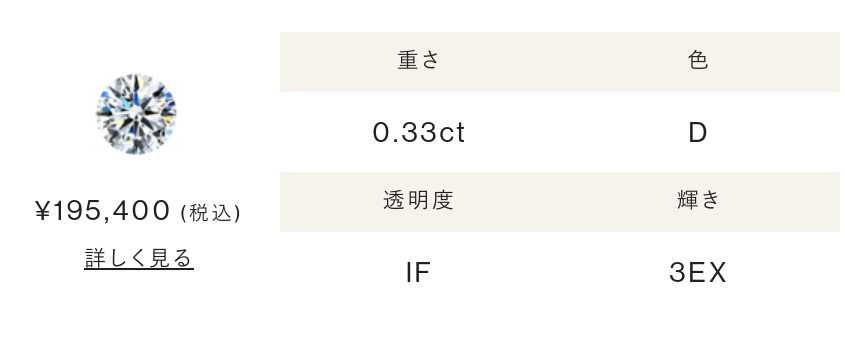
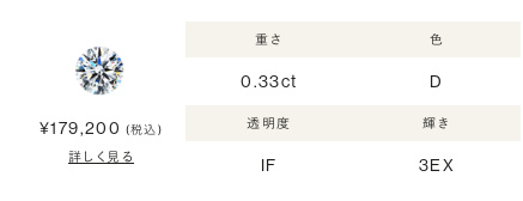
- ¥195,400 (税込)
+ ¥179,200 (税込)
